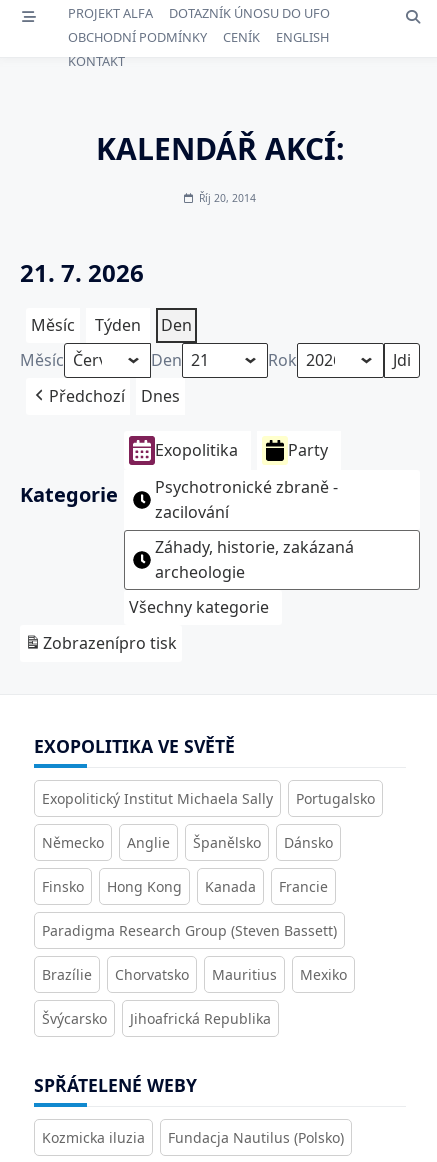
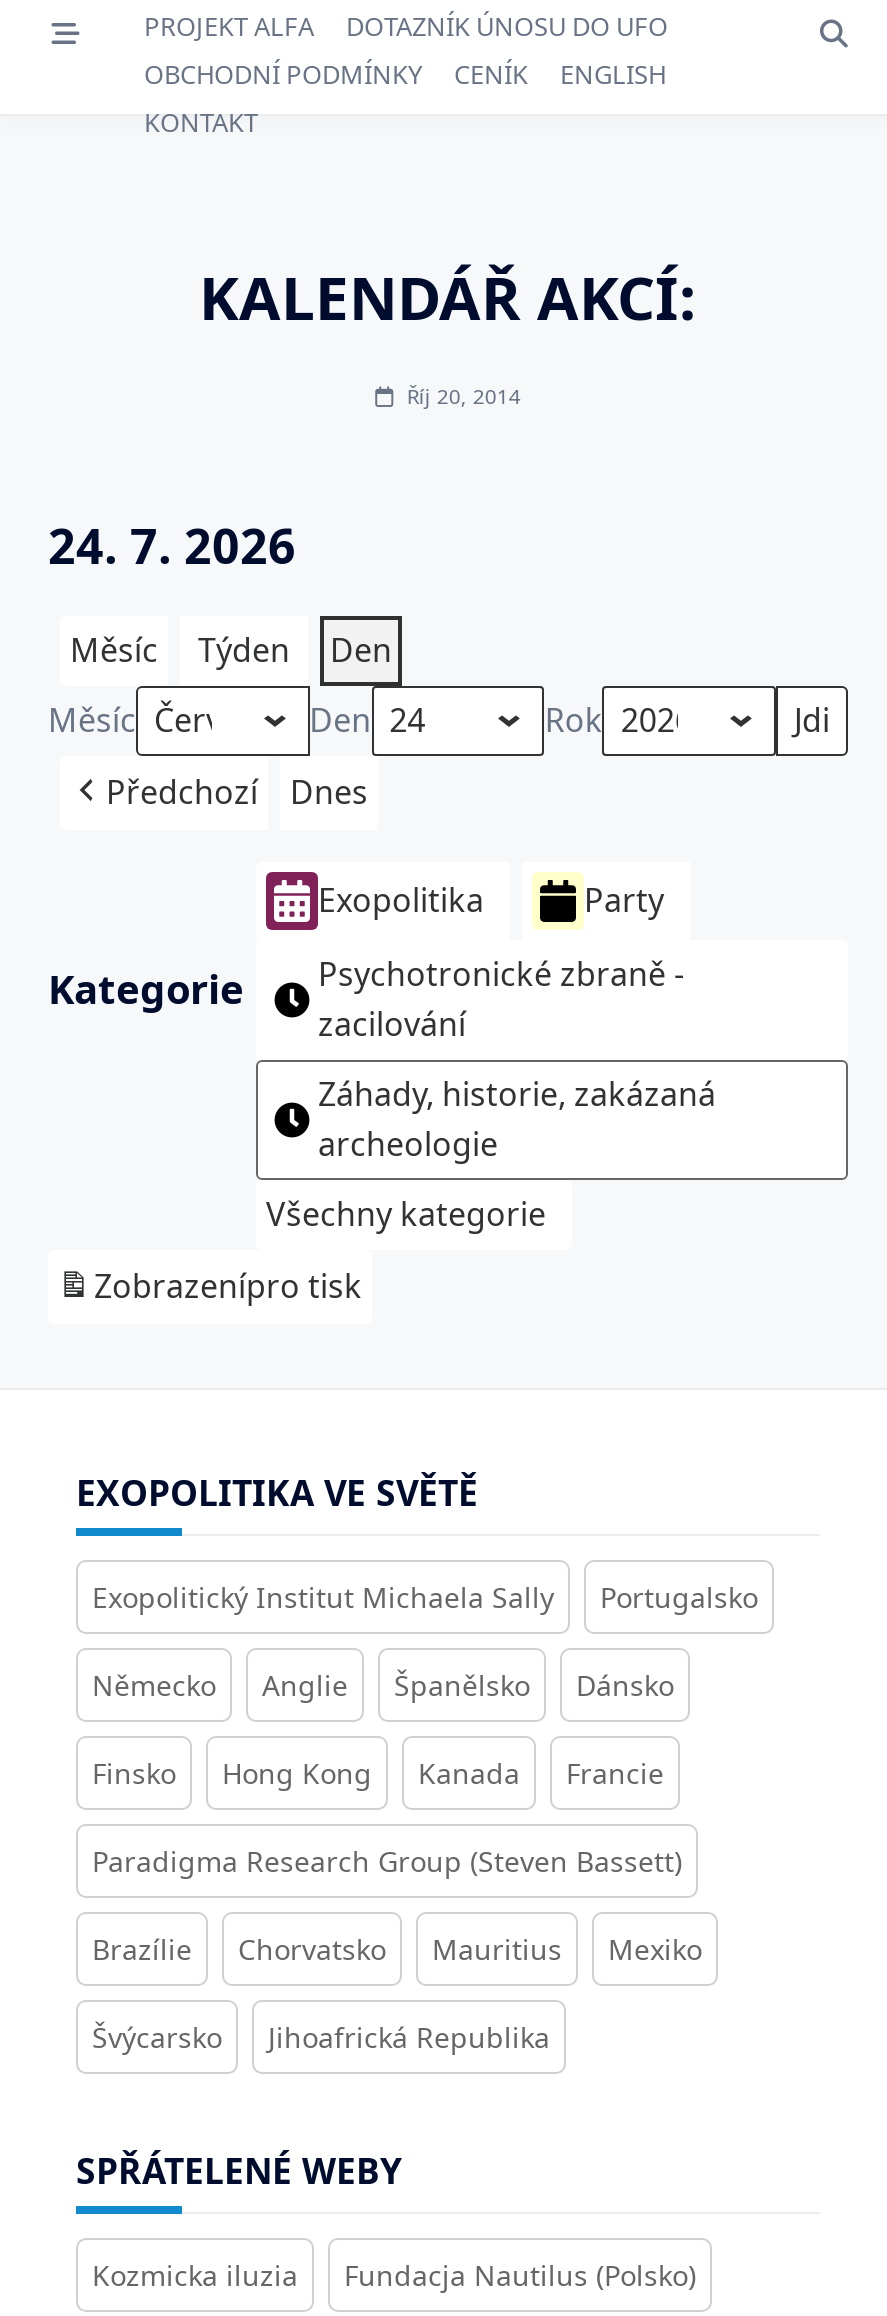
- 21. 7. 2026
+ 24. 7. 2026
